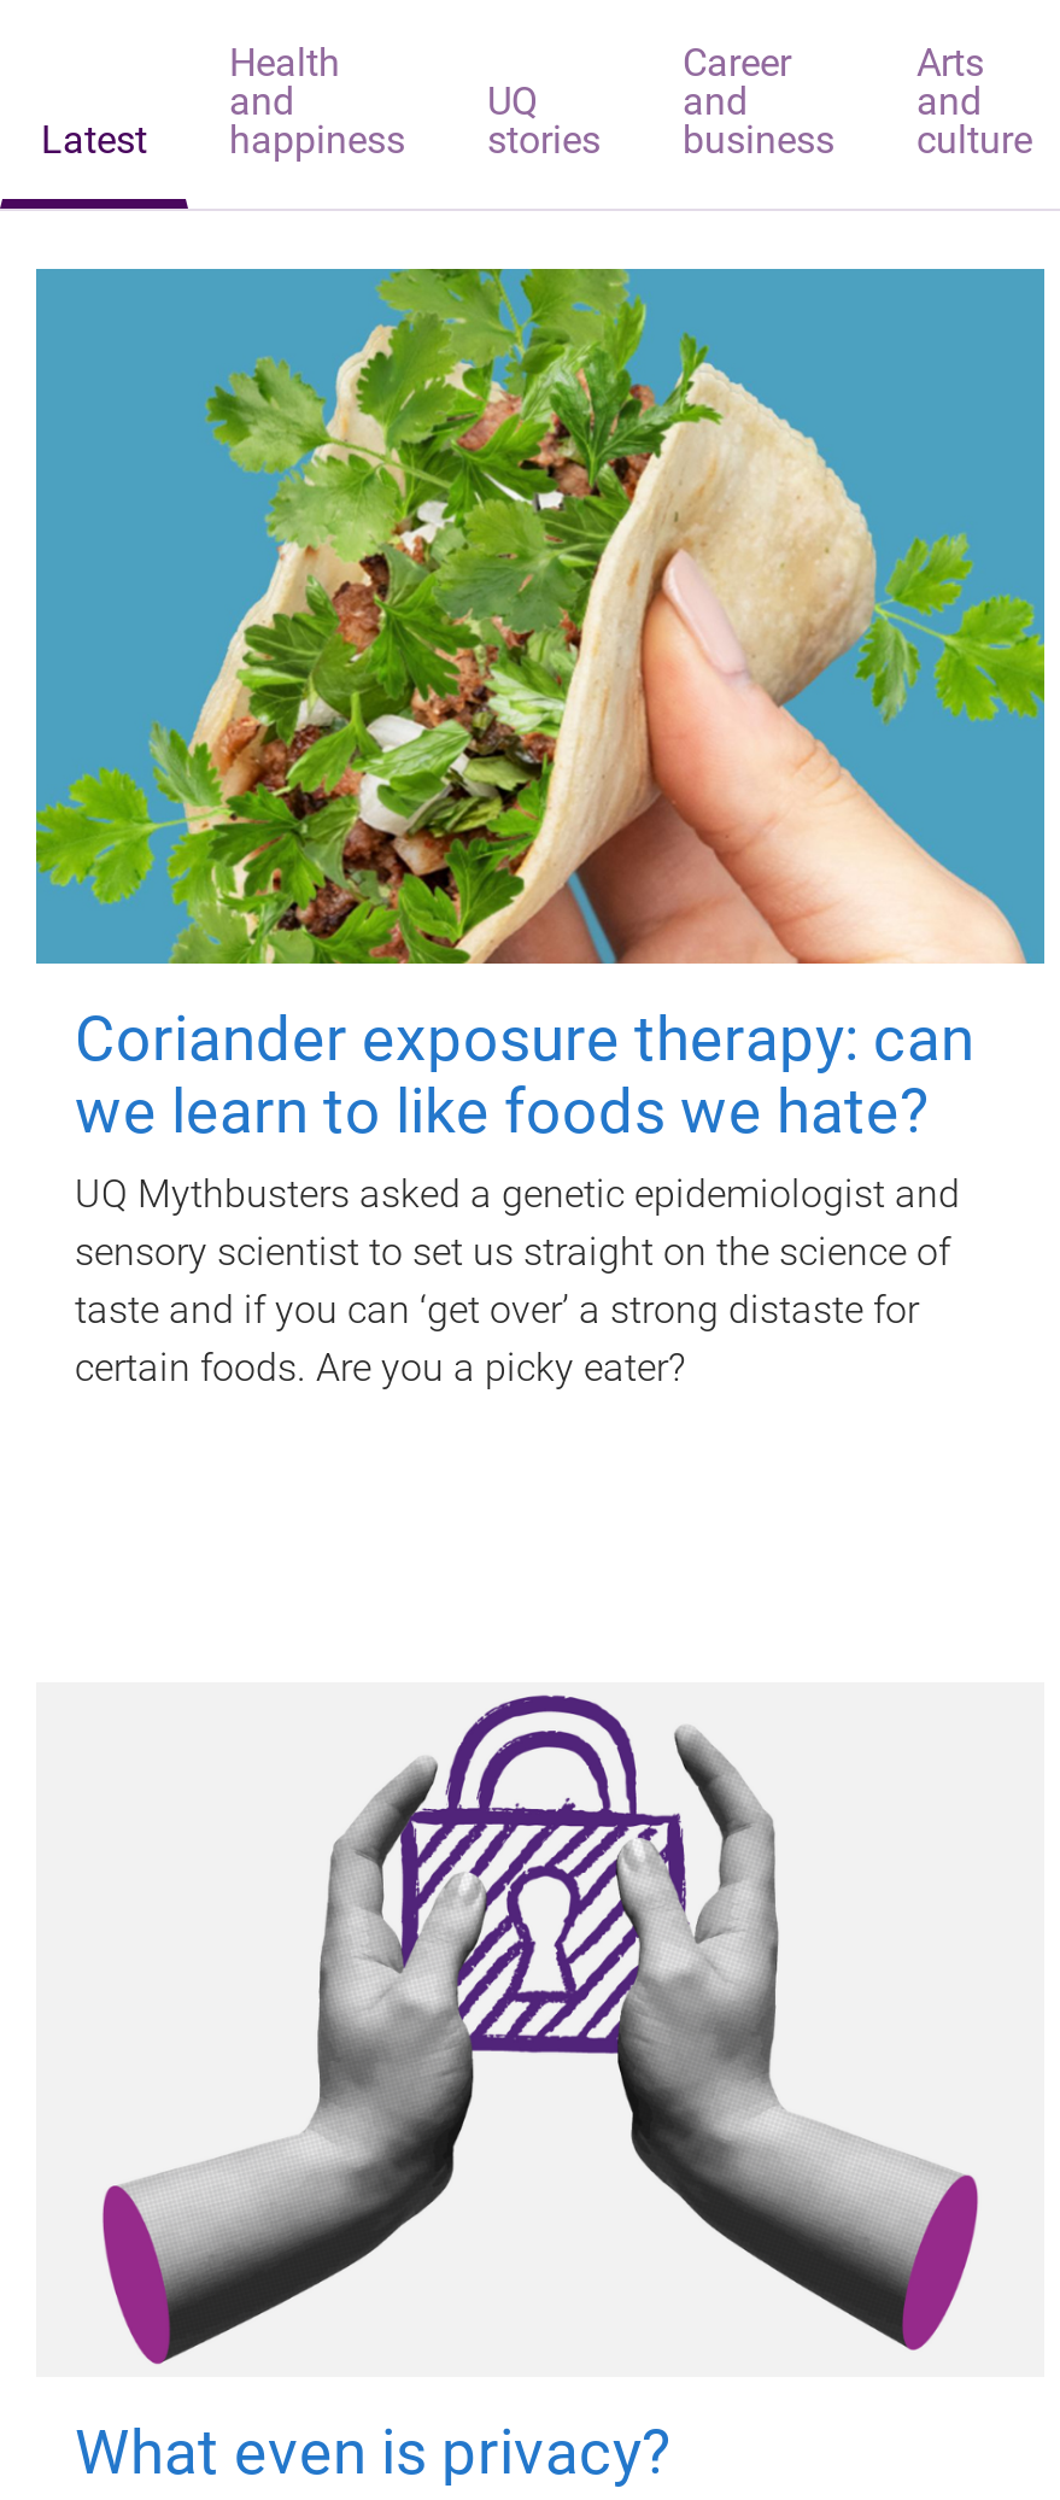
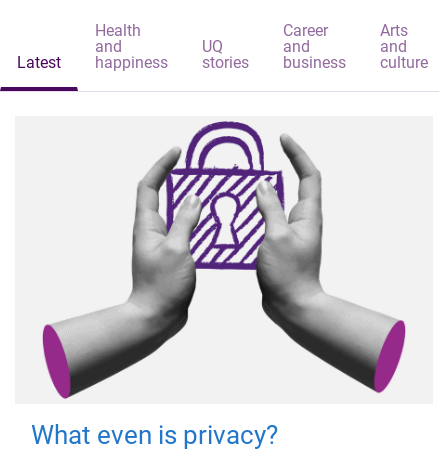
- [image]
- Coriander exposure therapy: can
- we learn to like foods we hate?
- UQ Mythbusters asked a genetic epidemiologist and
- sensory scientist to set us straight on the science of
- taste and if you can ‘get over’ a strong distaste for
- certain foods. Are you a picky eater?
